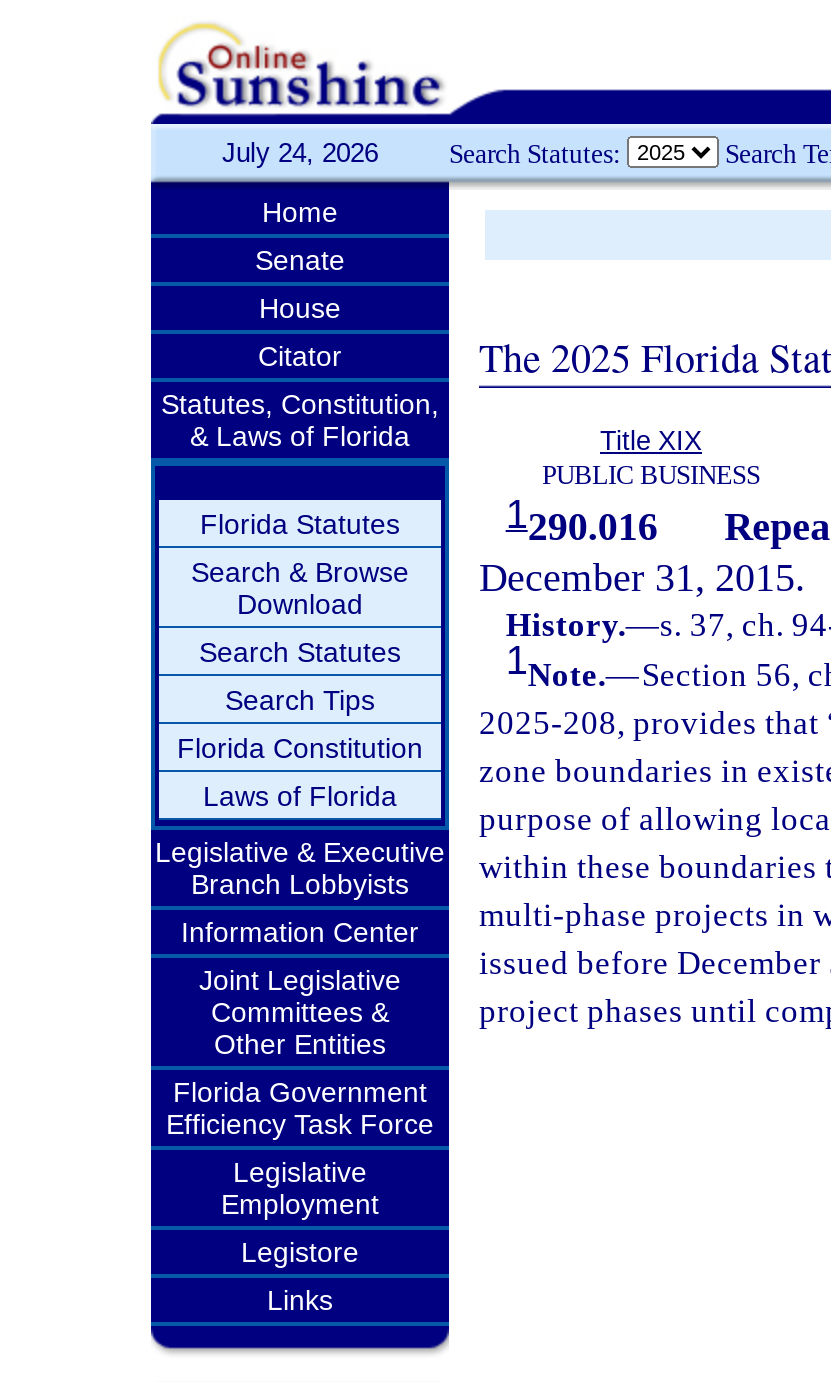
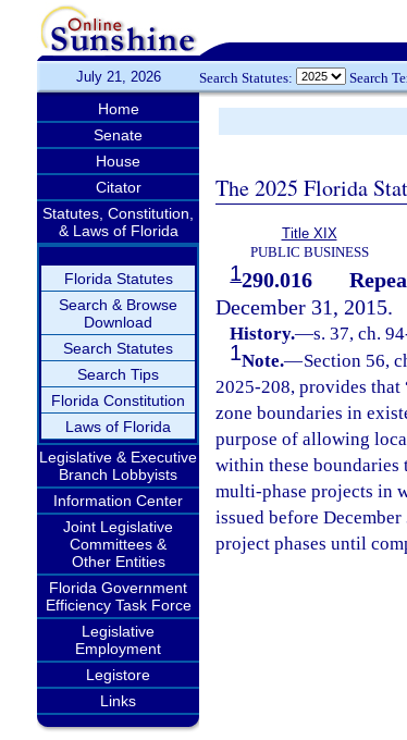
- July 24, 2026
+ July 21, 2026
